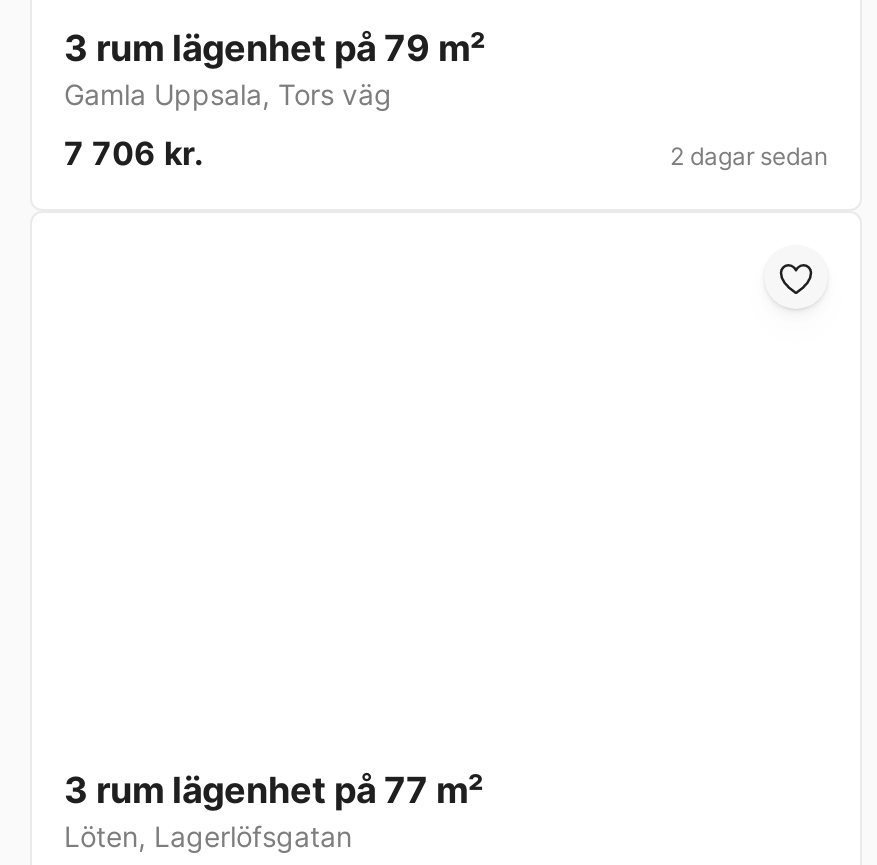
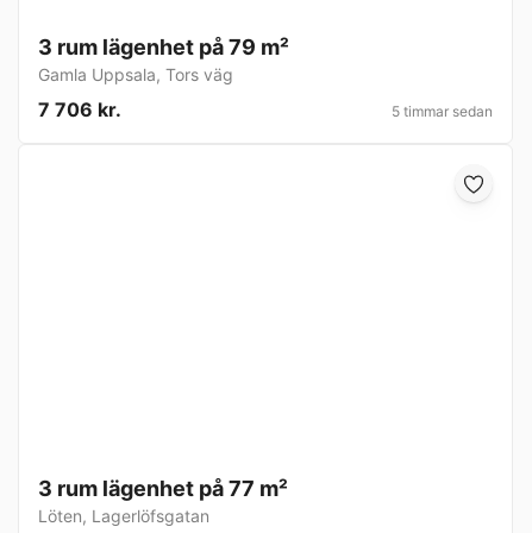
- 2 dagar sedan
+ 5 timmar sedan
